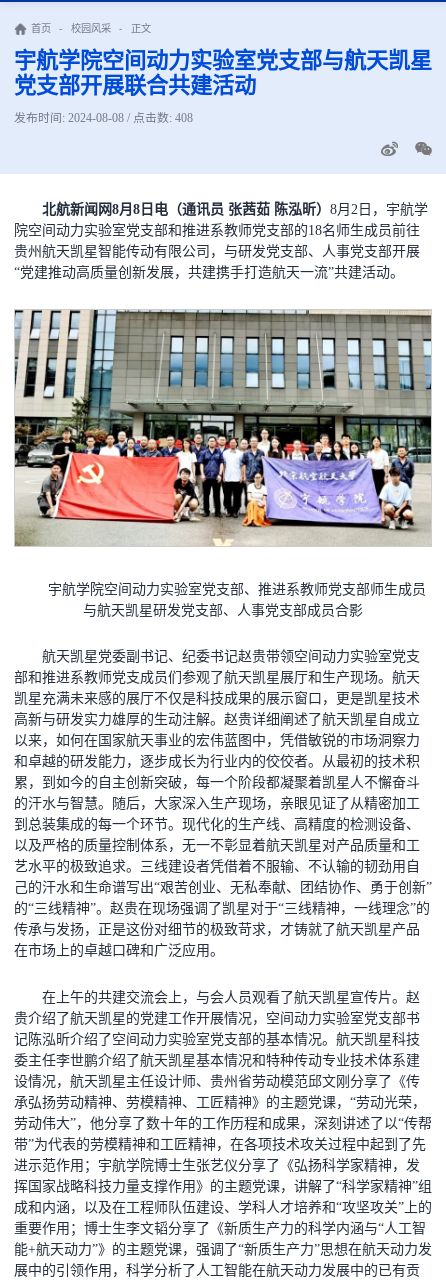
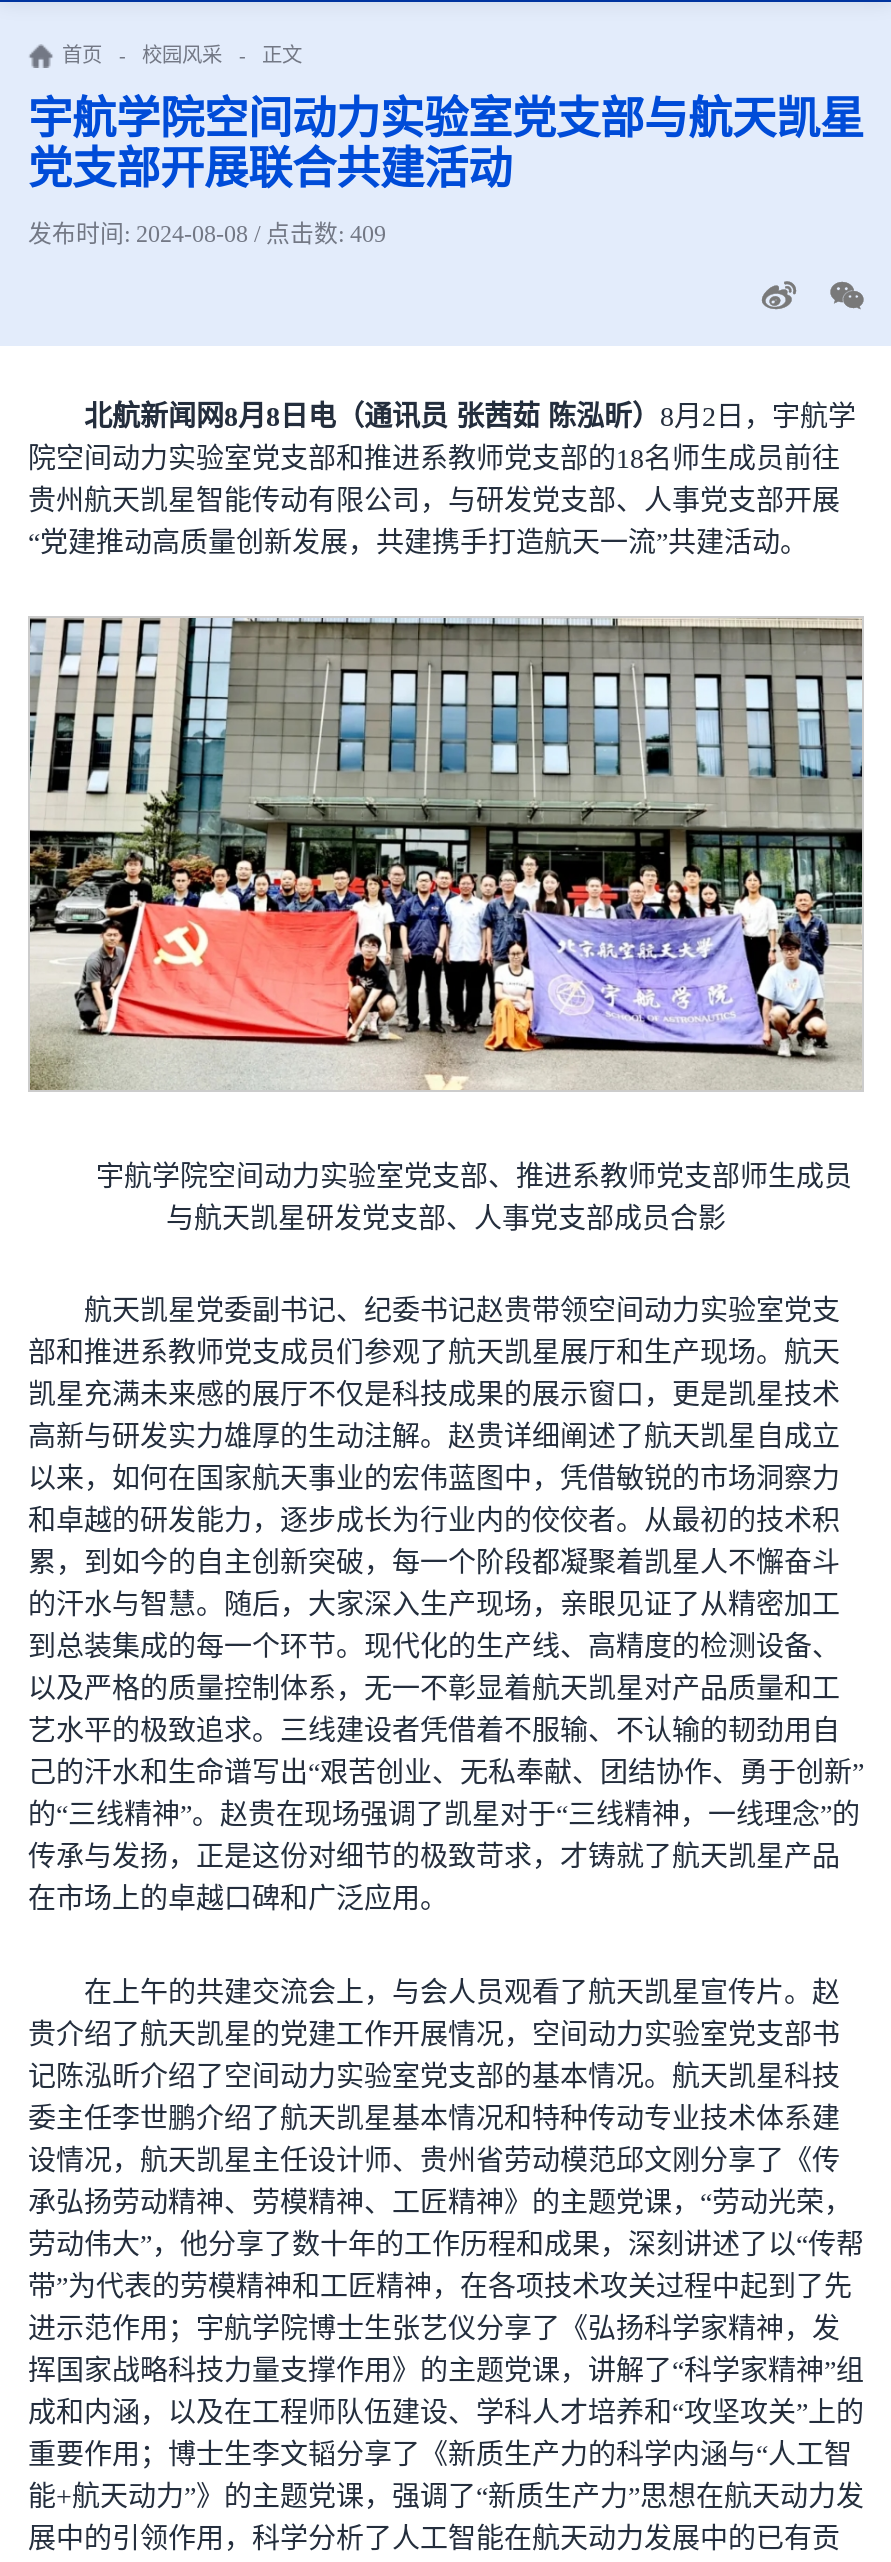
- 发布时间: 2024-08-08 / 点击数: 408
+ 发布时间: 2024-08-08 / 点击数: 409
